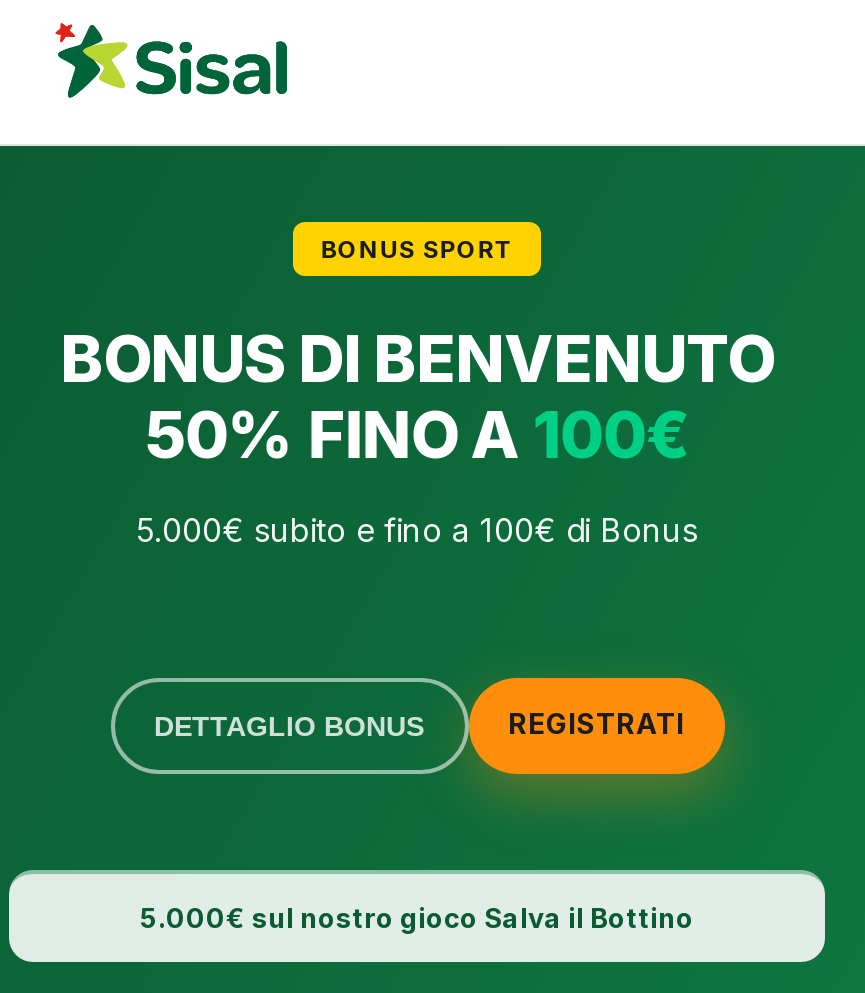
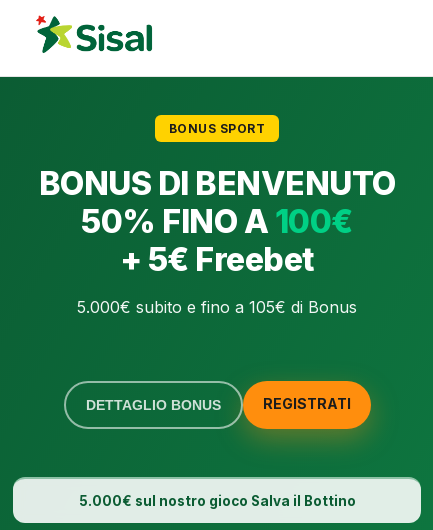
- 5.000€ subito e fino a 100€ di Bonus
+ + 5€ Freebet
+ 5.000€ subito e fino a 105€ di Bonus
